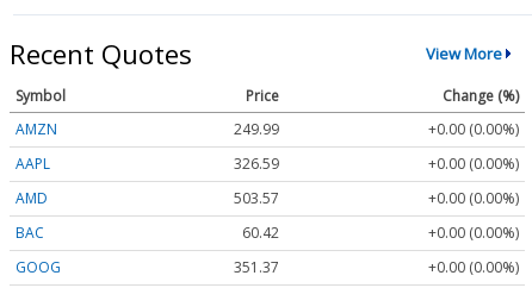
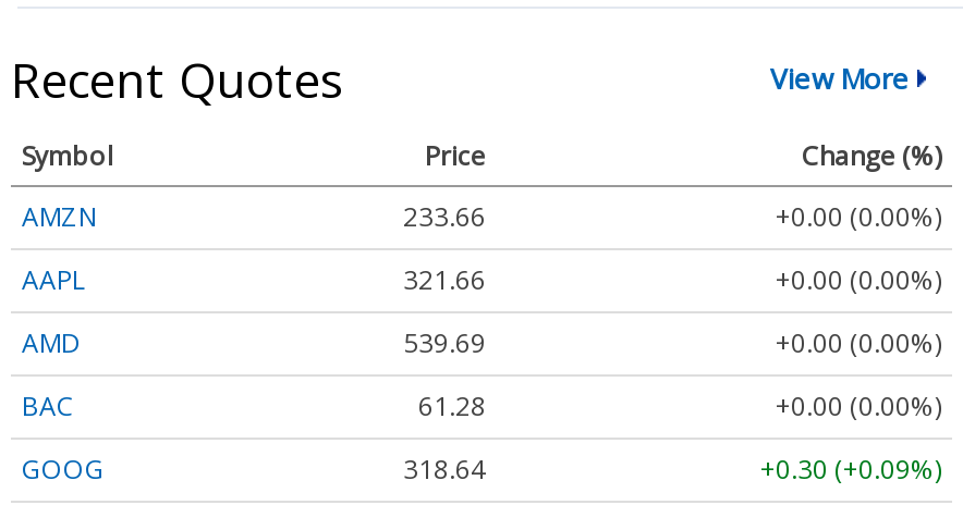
- 249.99
+ 233.66

- 326.59
+ 321.66

- 503.57
+ 539.69

- 60.42
+ 61.28

- 351.37
+ 318.64

- +0.00 (0.00%)
+ +0.30 (+0.09%)
